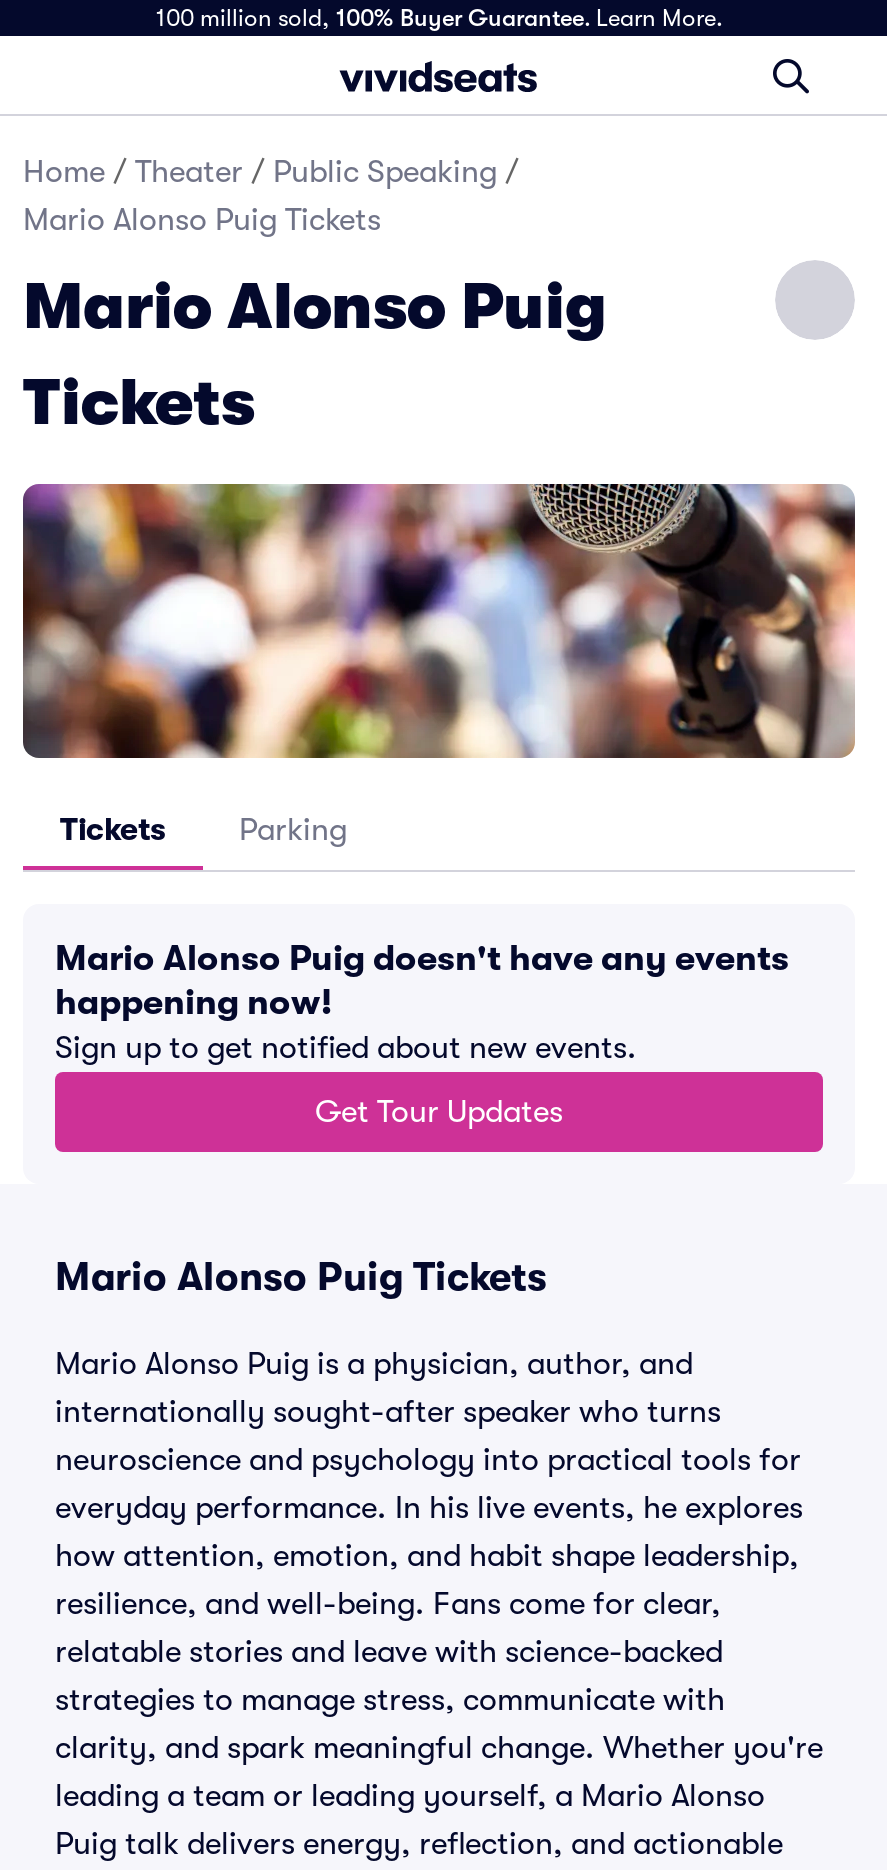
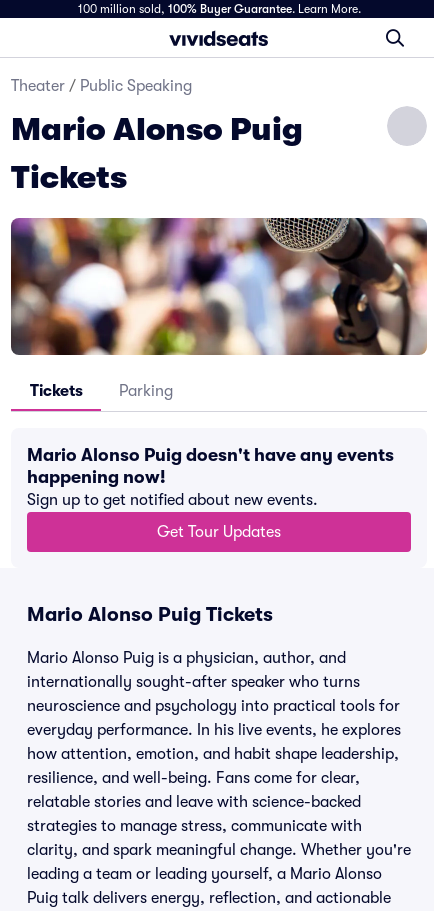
- Home / Theater / Public Speaking /
- Mario Alonso Puig Tickets
+ Theater / Public Speaking
